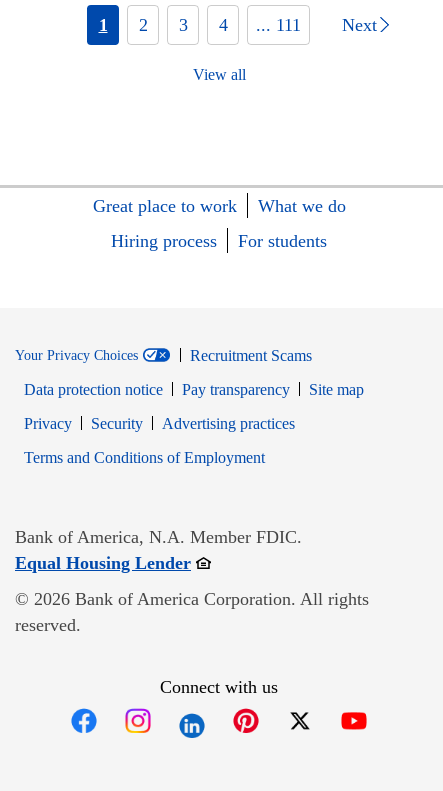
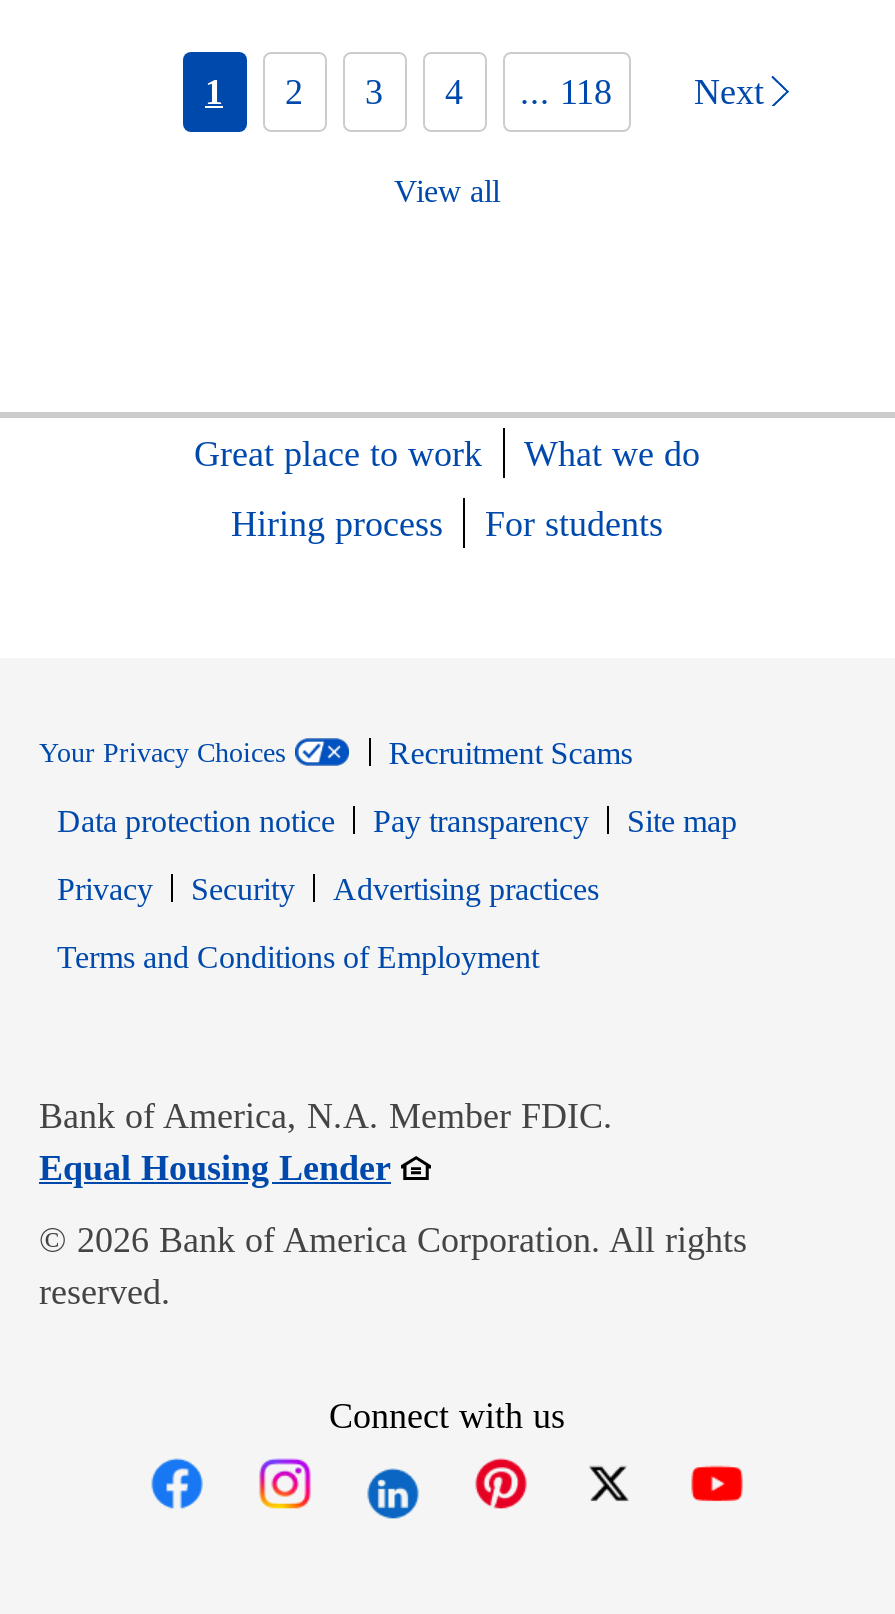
- 1 2 3 4 ... 111
+ 1 2 3 4 ... 118
